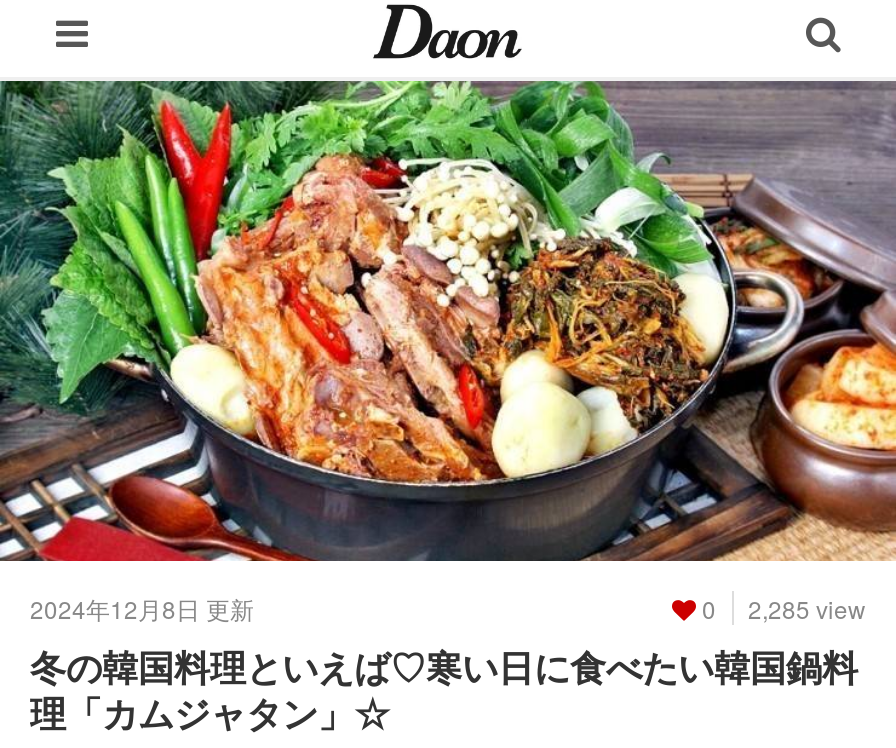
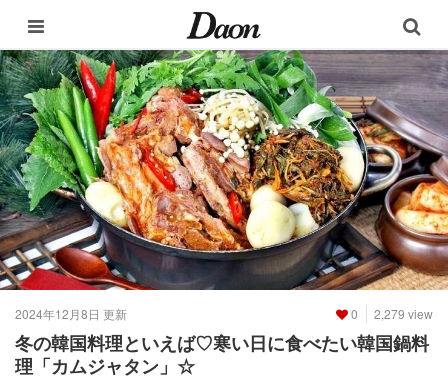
- 0 2,285 view
+ 0 2,279 view
